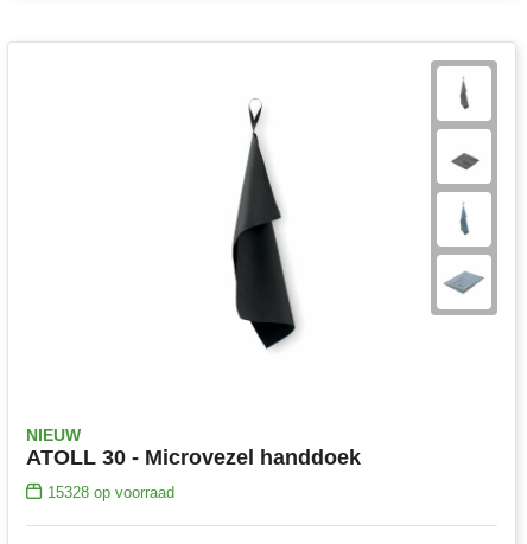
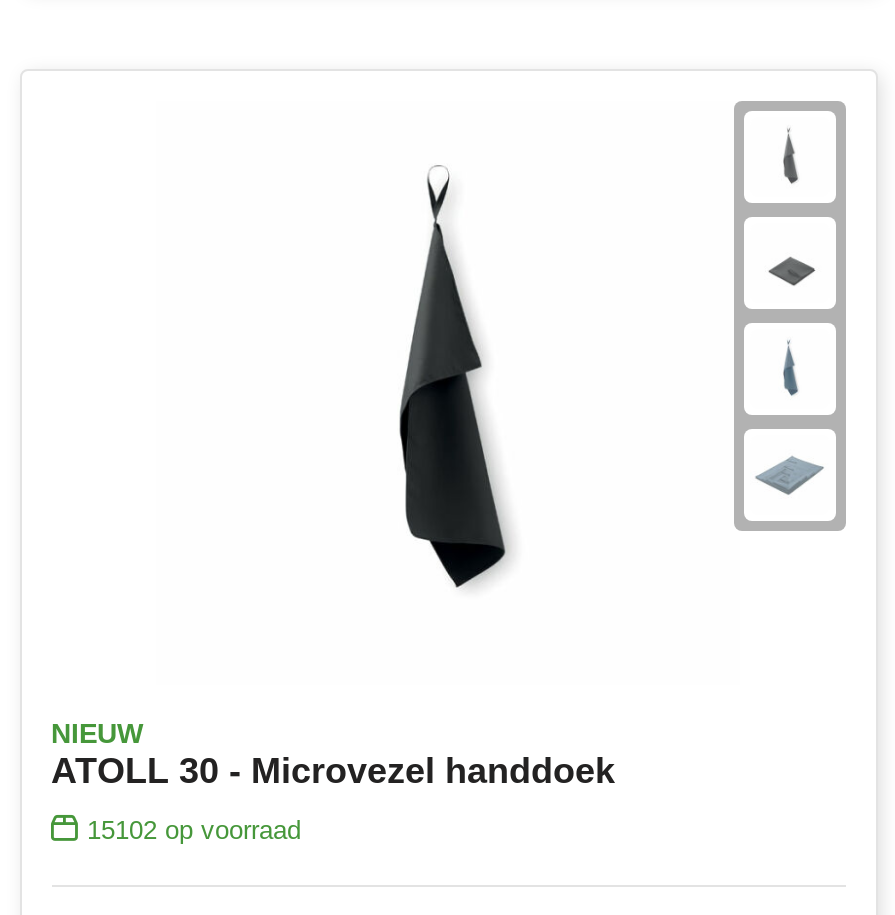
- 15328 op voorraad
+ 15102 op voorraad
